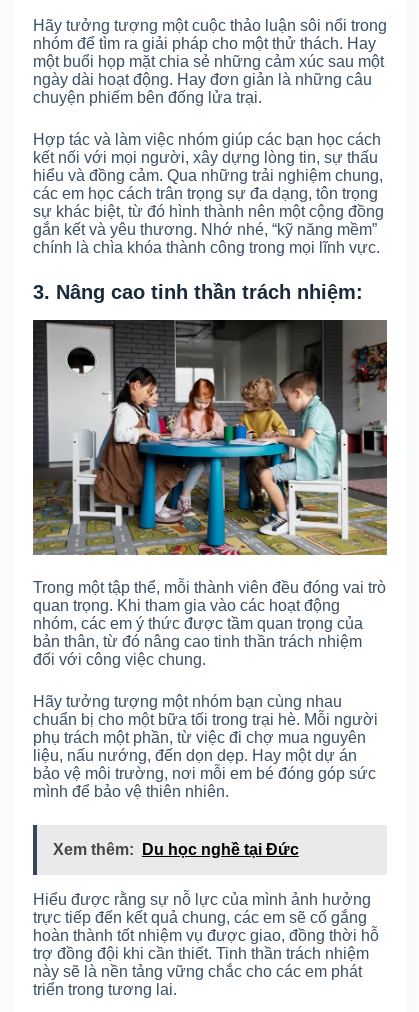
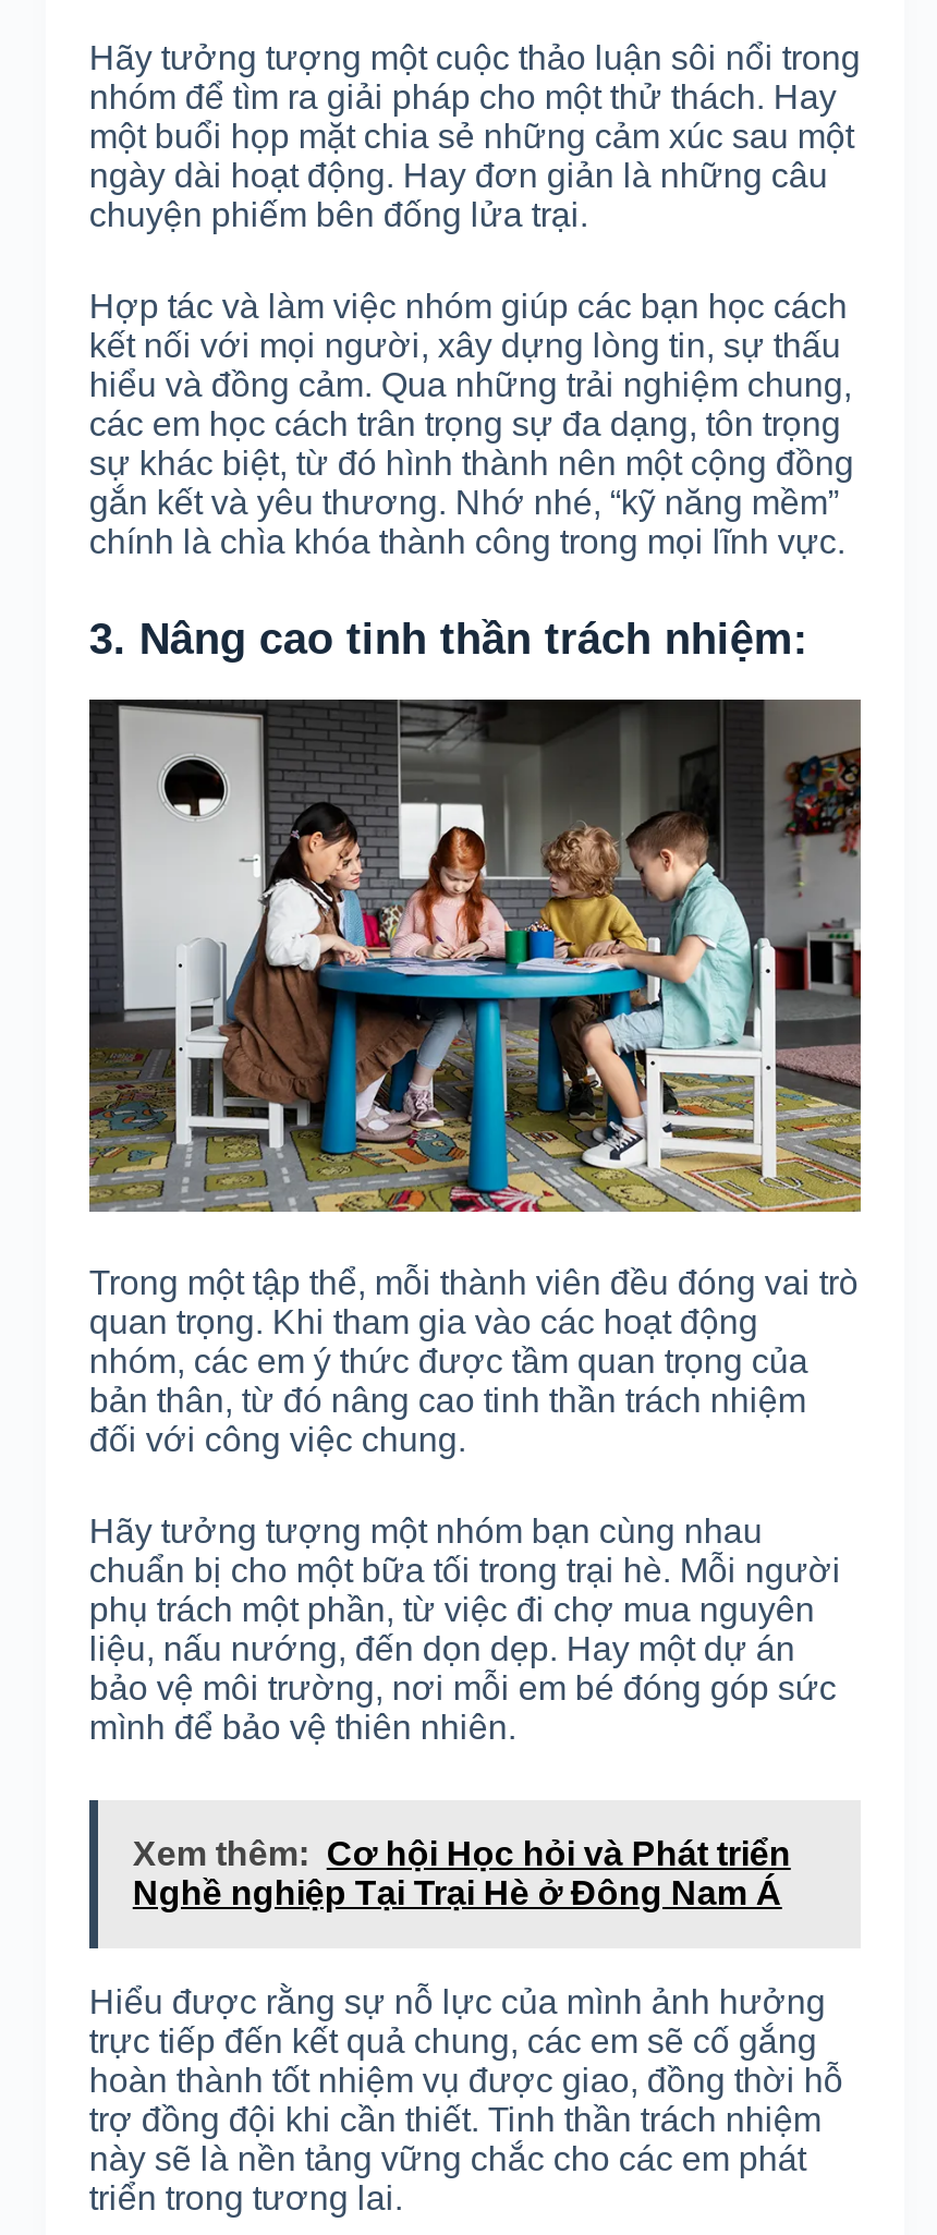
- Xem thêm: Du học nghề tại Đức
+ Xem thêm: Cơ hội Học hỏi và Phát triển
+ Nghề nghiệp Tại Trại Hè ở Đông Nam Á
